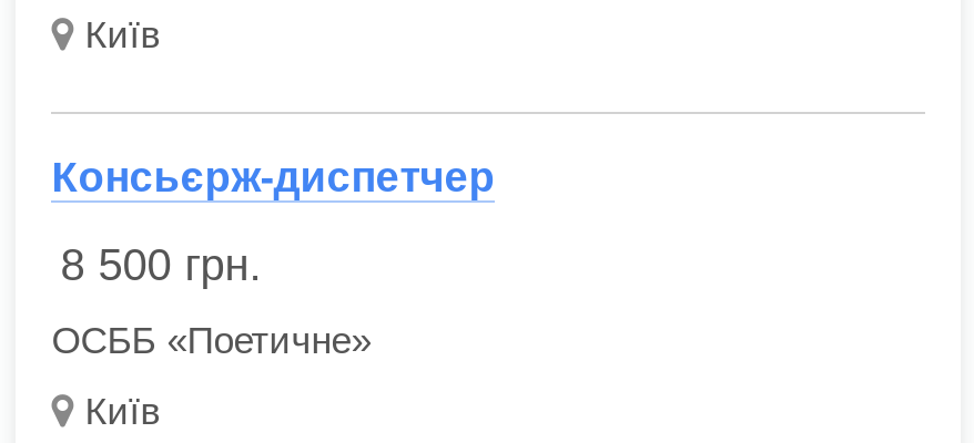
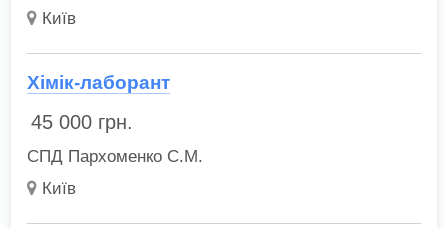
- Консьєрж-диспетчер
+ Хімік-лаборант

- 8 500 грн.
+ 45 000 грн.

- ОСББ «Поетичне»
+ СПД Пархоменко С.М.
